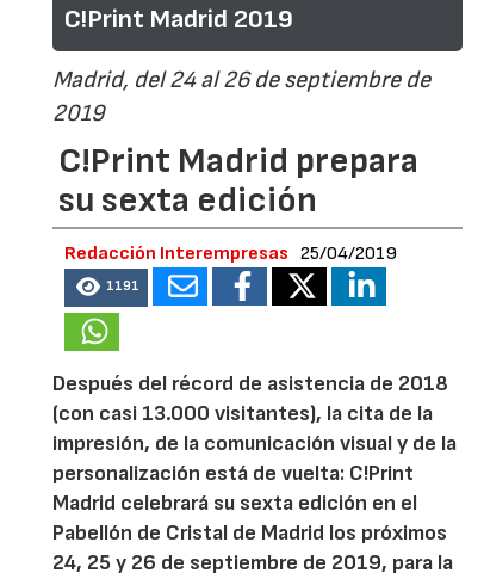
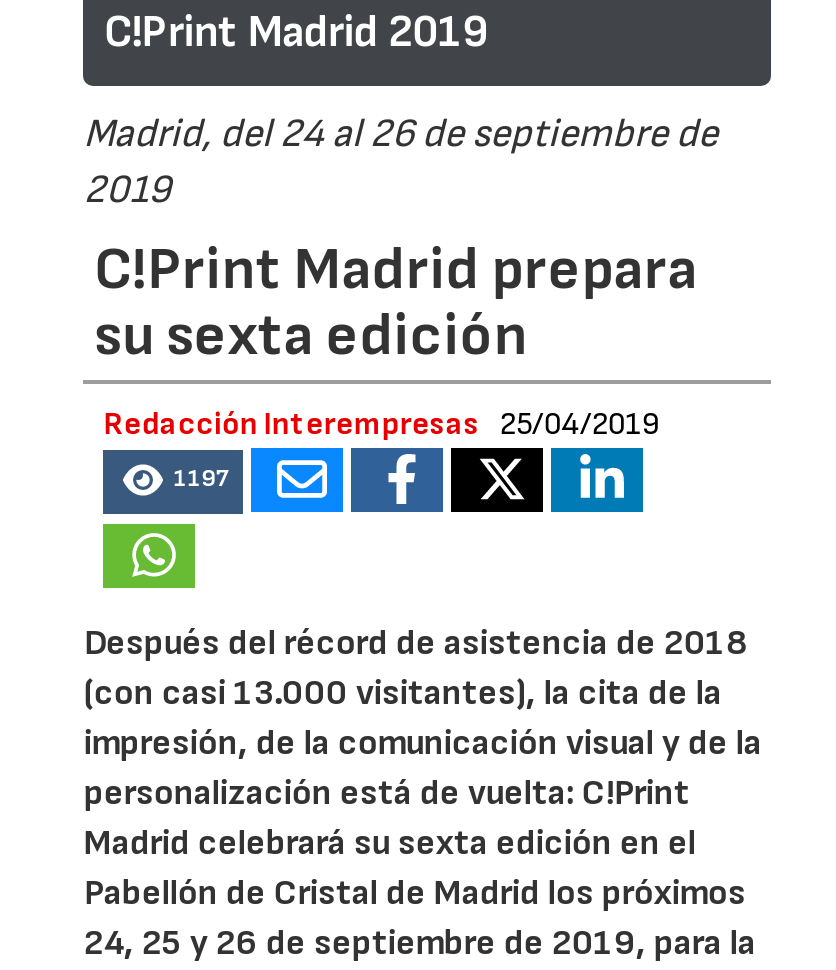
- 1191
+ 1197
